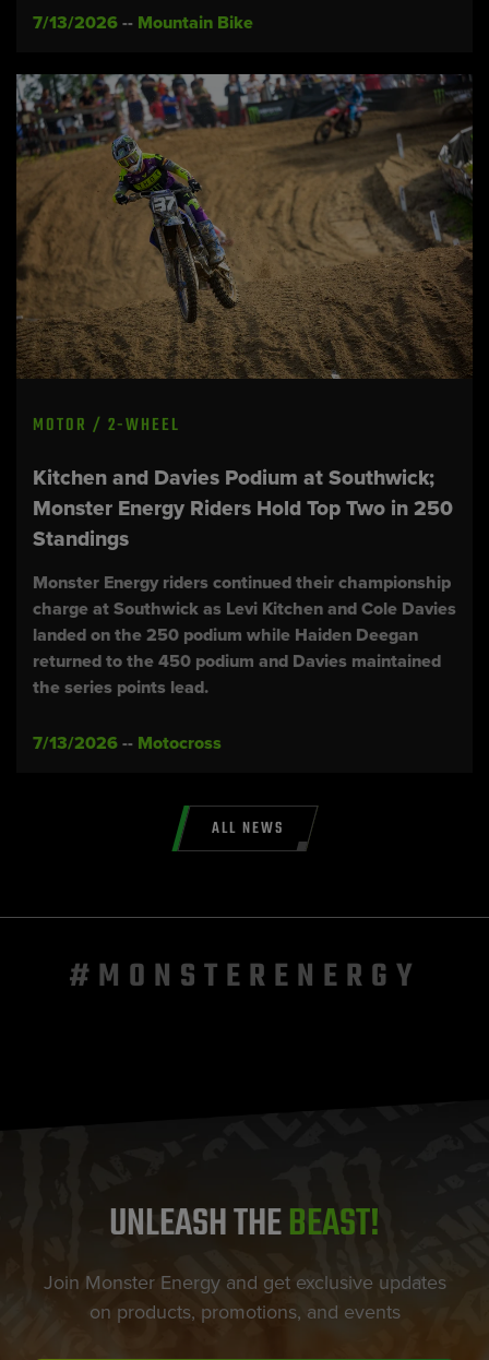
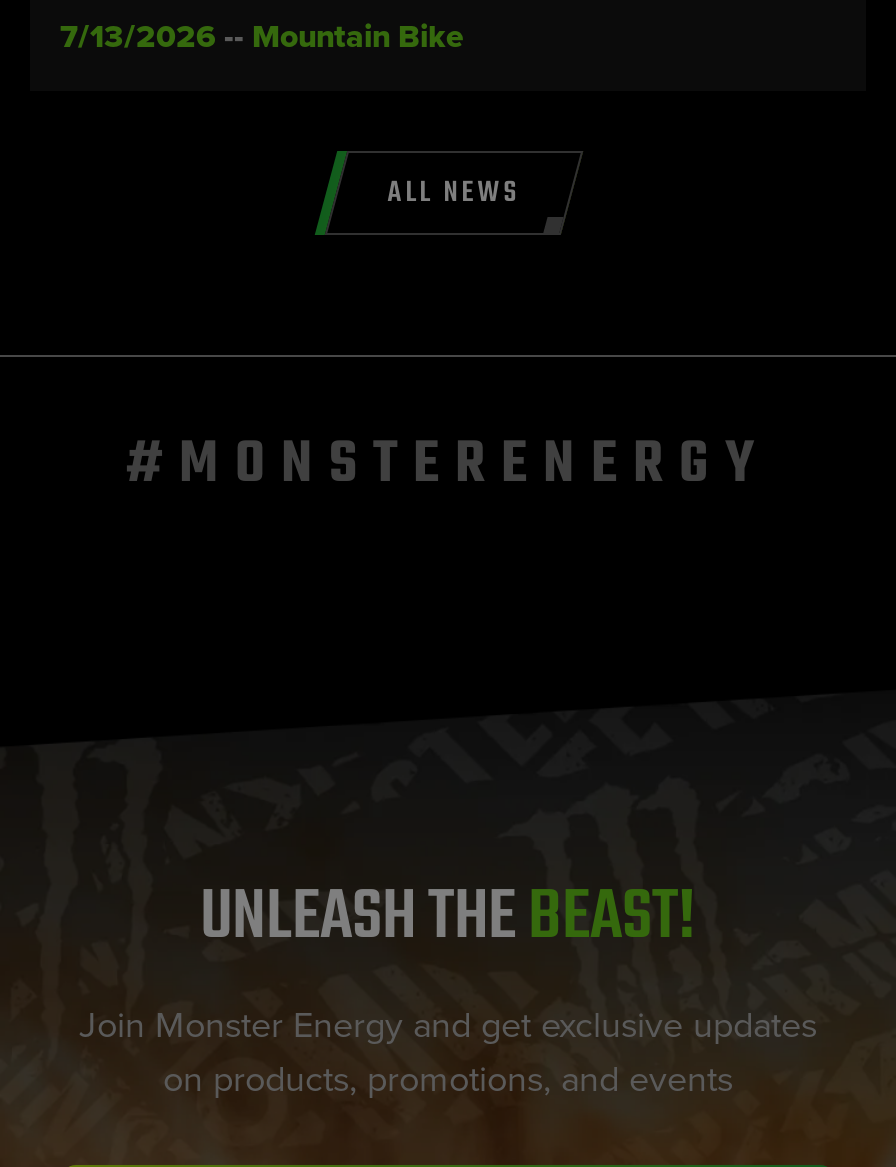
- [image]
- MOTOR / 2-WHEEL
- Kitchen and Davies Podium at Southwick;
- Monster Energy Riders Hold Top Two in 250
- Standings
- Monster Energy riders continued their championship
- charge at Southwick as Levi Kitchen and Cole Davies
- landed on the 250 podium while Haiden Deegan
- returned to the 450 podium and Davies maintained
- the series points lead.
- 7/13/2026 -- Motocross
